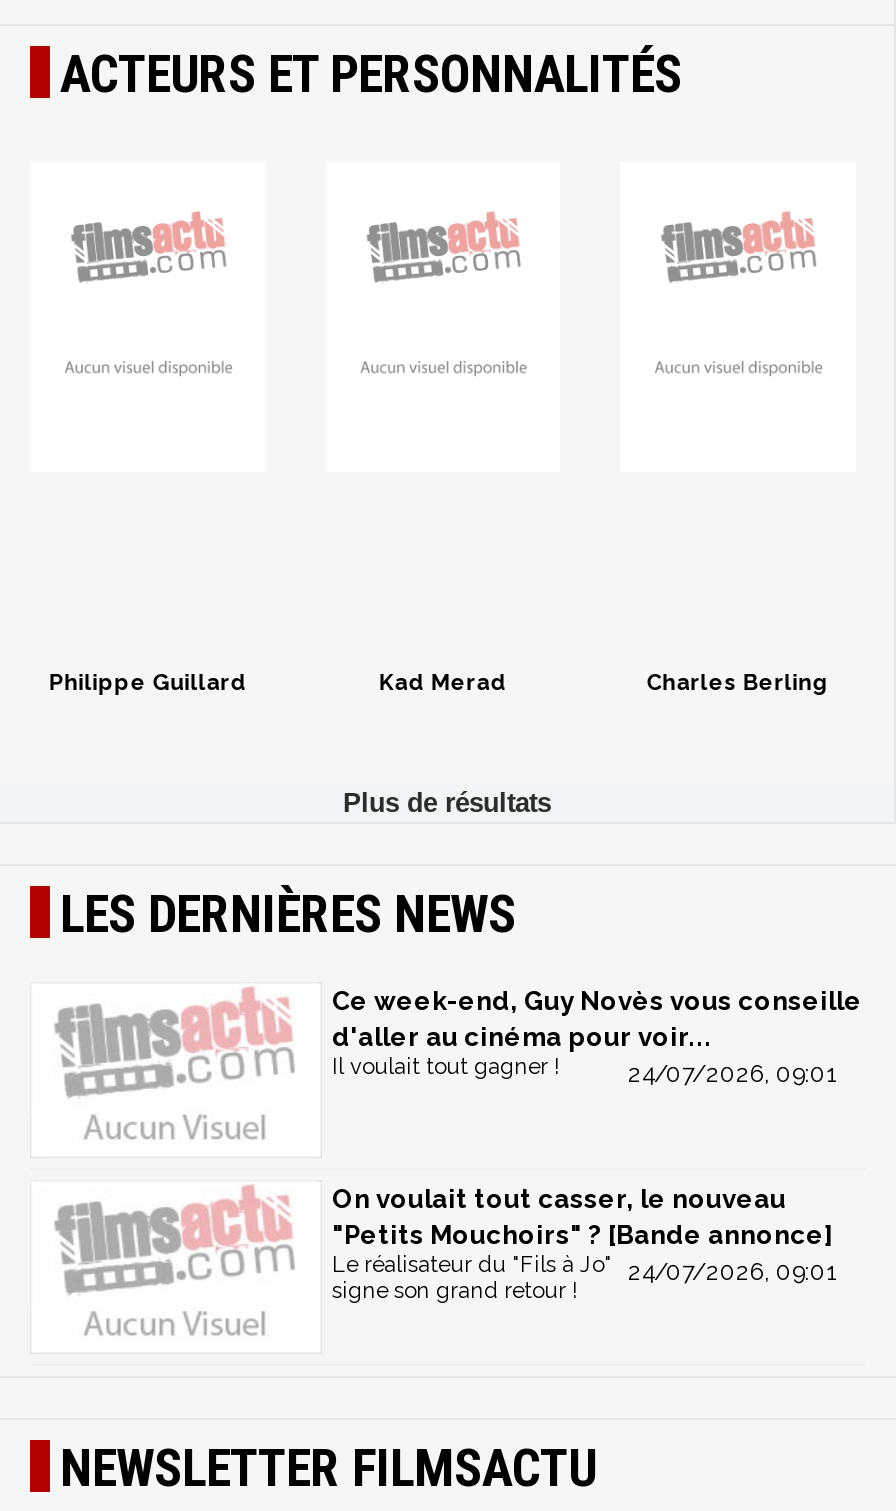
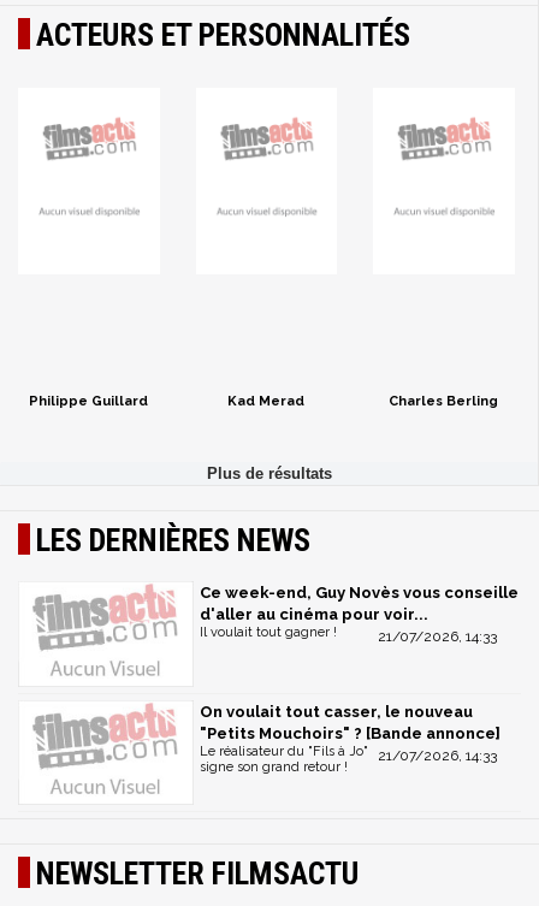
- 24/07/2026, 09:01
+ 21/07/2026, 14:33

- Le réalisateur du "Fils à Jo" 24/07/2026, 09:01
+ Le réalisateur du "Fils à Jo" 21/07/2026, 14:33
